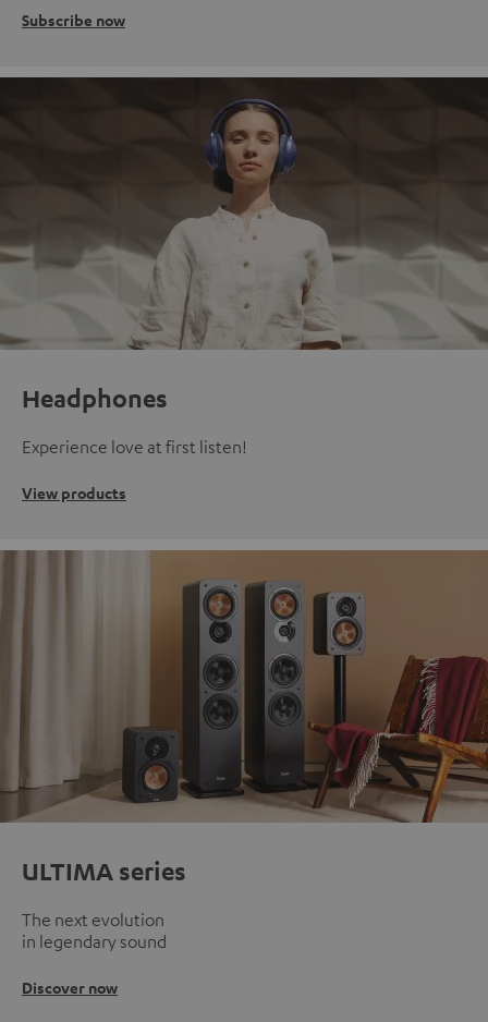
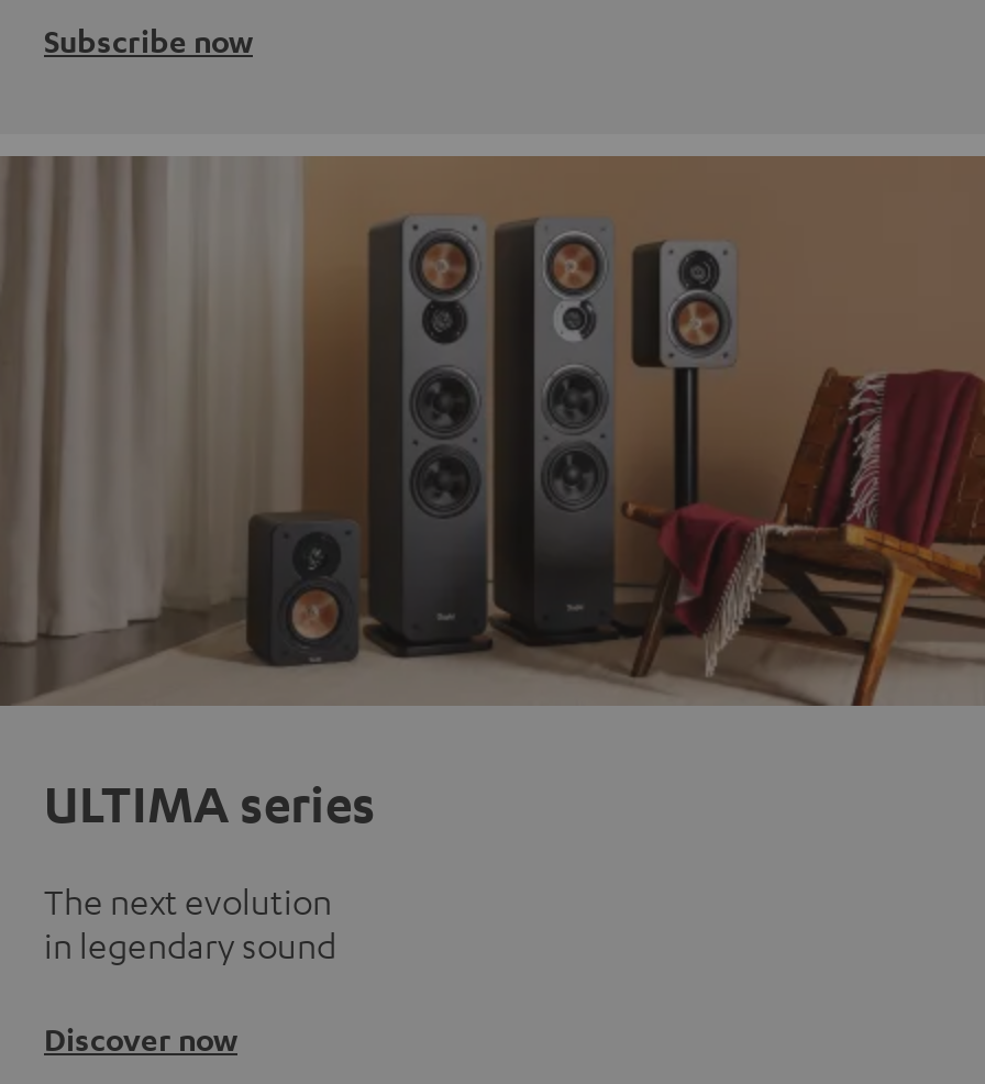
- [image]
- Headphones
- Experience love at first listen!
- View products
